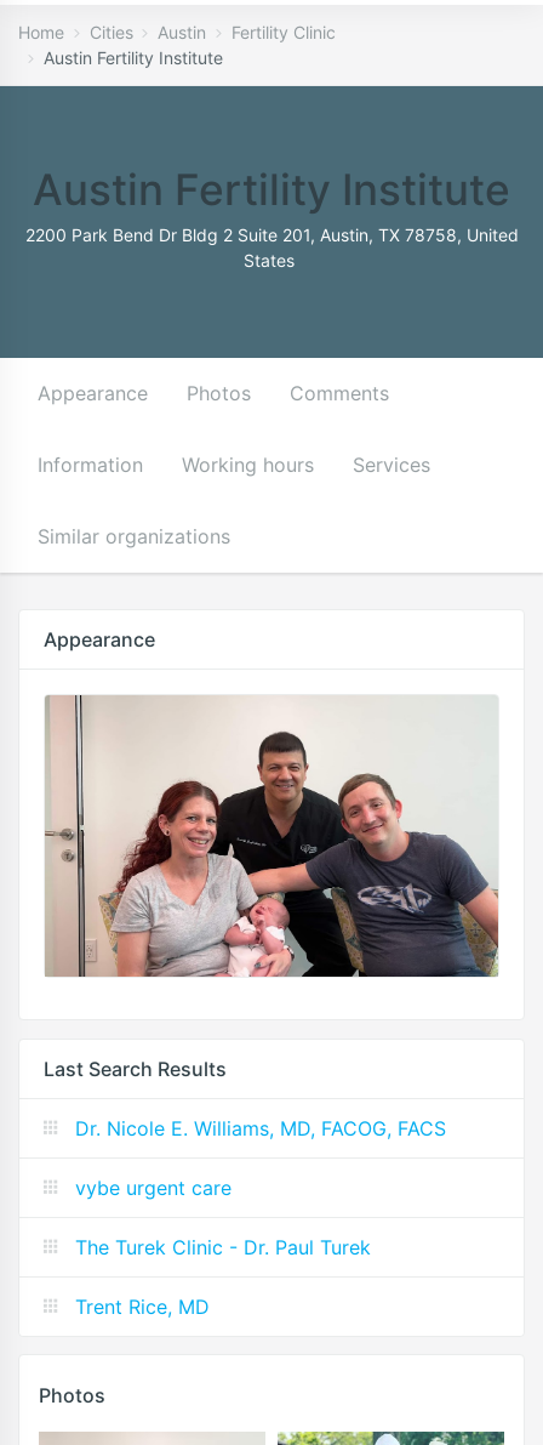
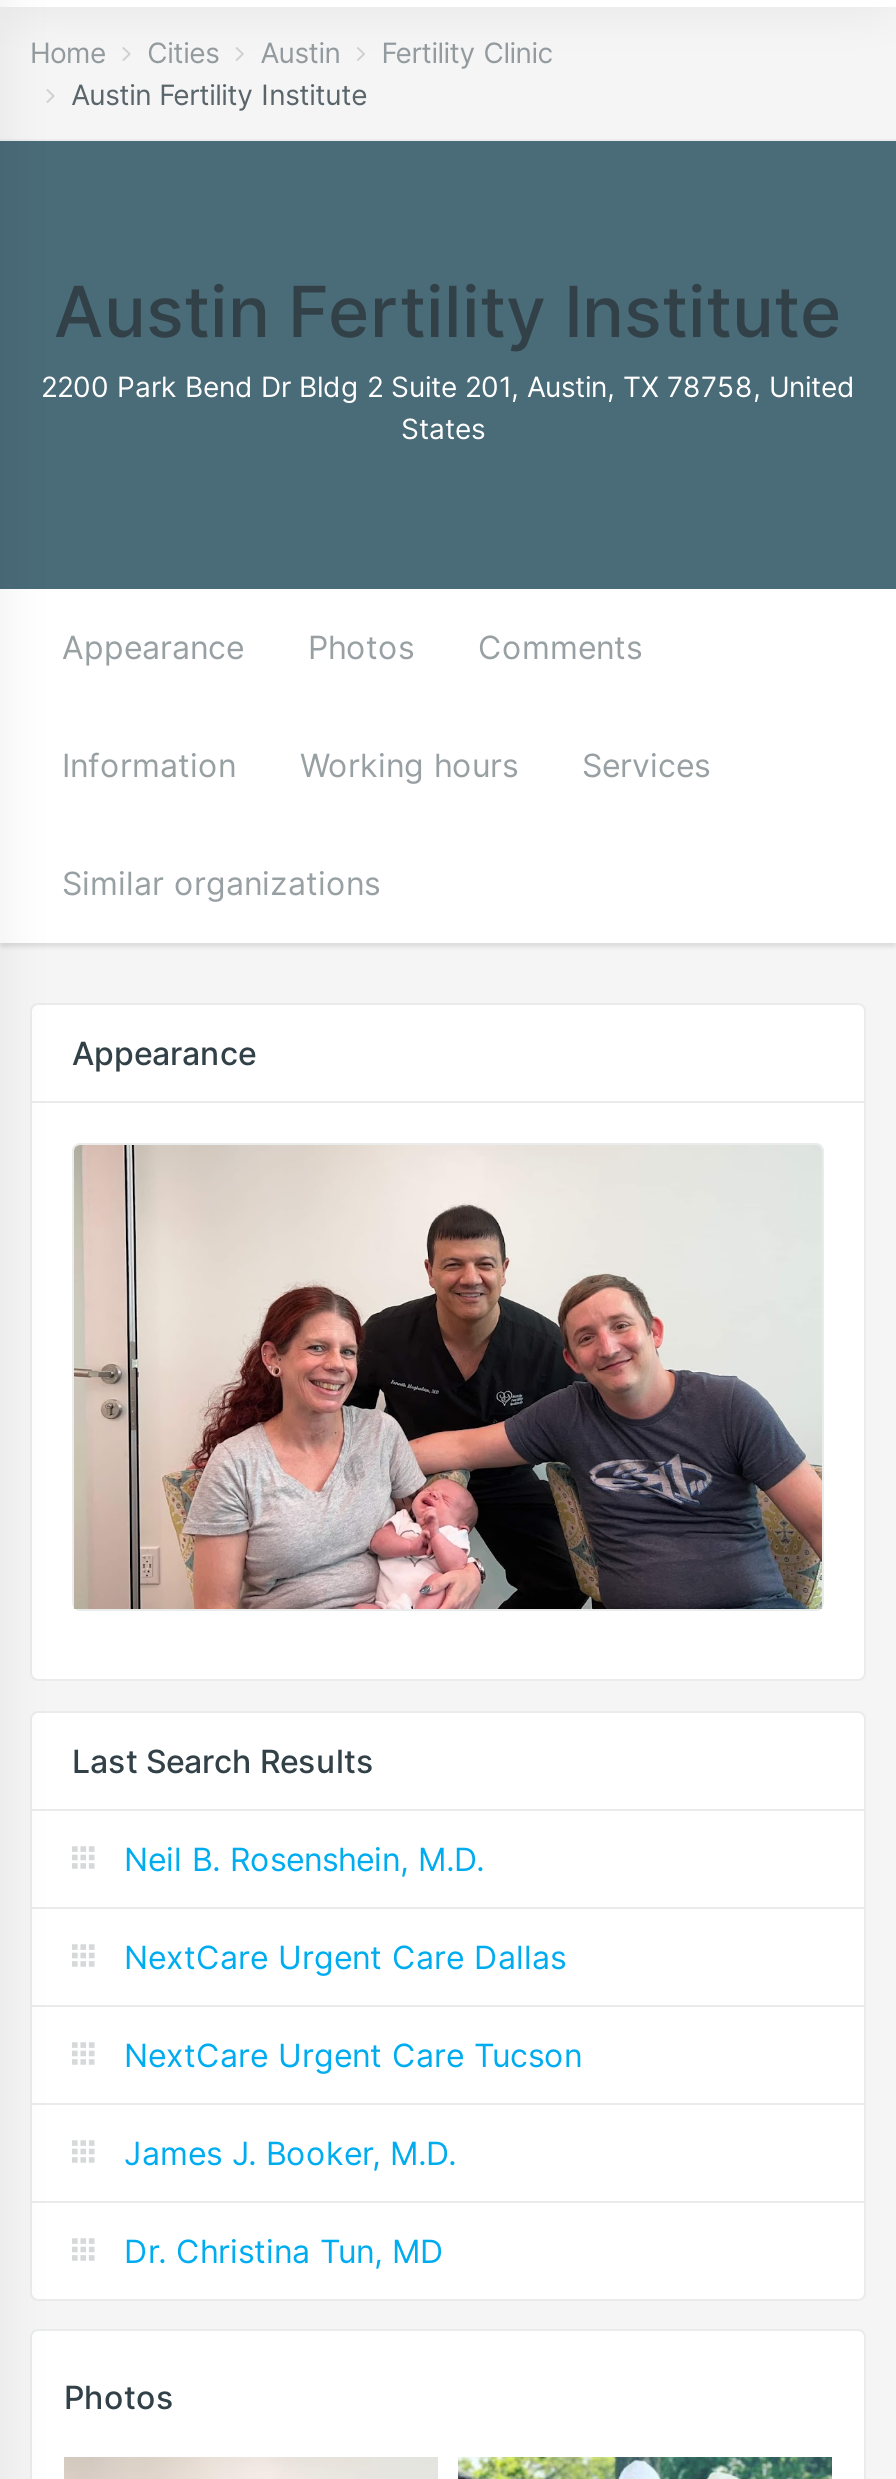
- Dr. Nicole E. Williams, MD, FACOG, FACS
- vybe urgent care
- The Turek Clinic - Dr. Paul Turek
- Trent Rice, MD
+ Neil B. Rosenshein, M.D.
+ NextCare Urgent Care Dallas
+ NextCare Urgent Care Tucson
+ James J. Booker, M.D.
+ Dr. Christina Tun, MD
